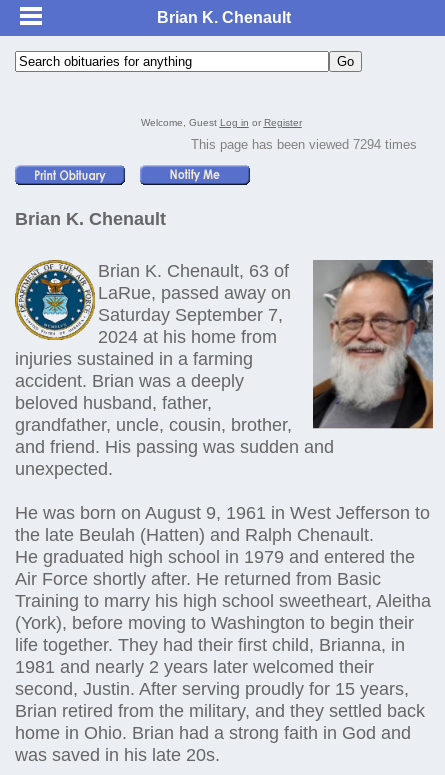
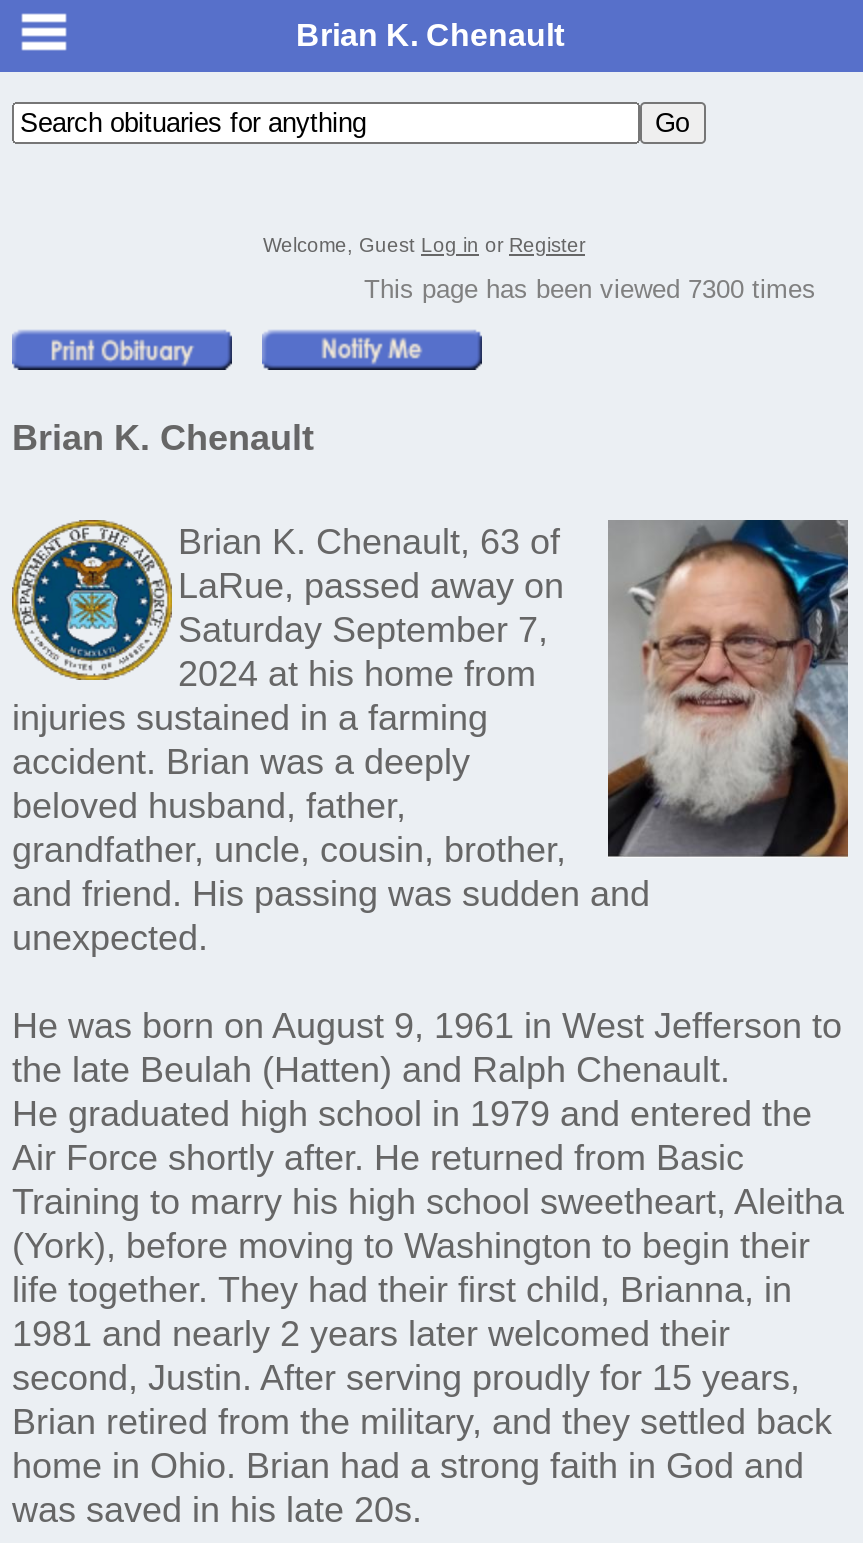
- This page has been viewed 7294 times
+ This page has been viewed 7300 times
